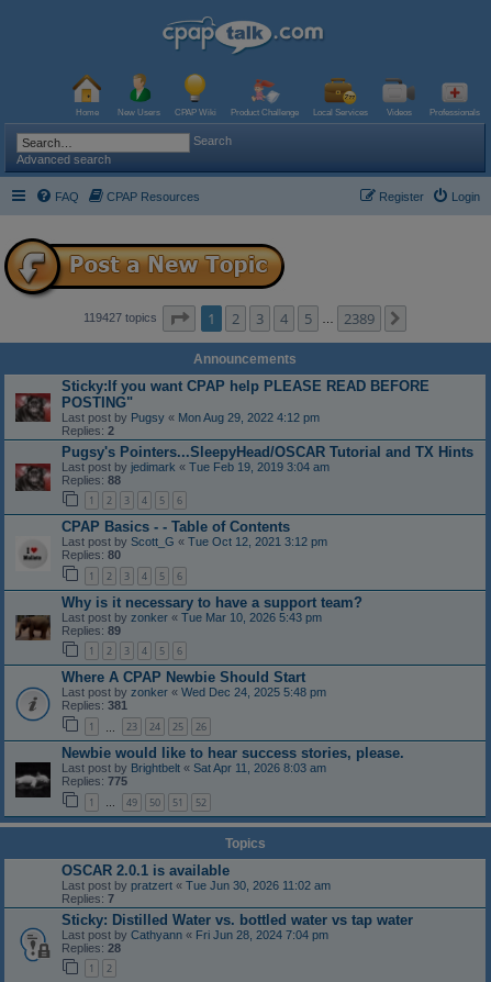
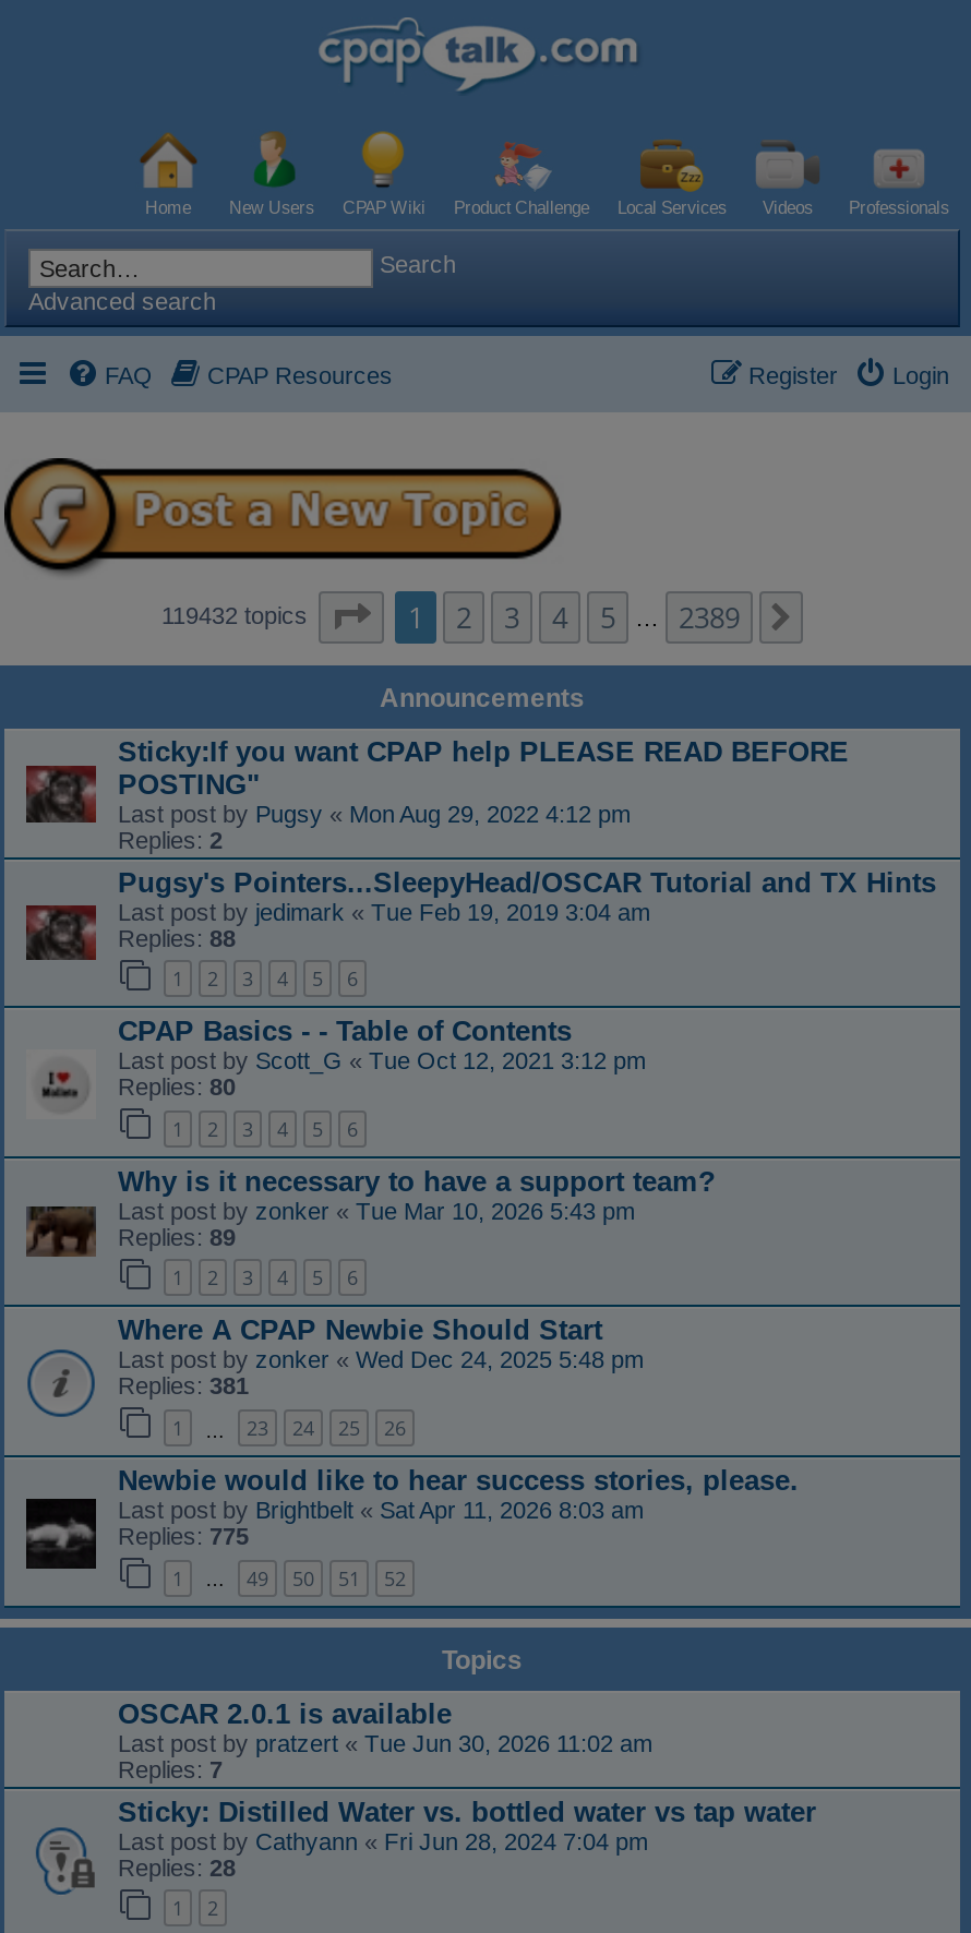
- 119427 topics
+ 119432 topics
